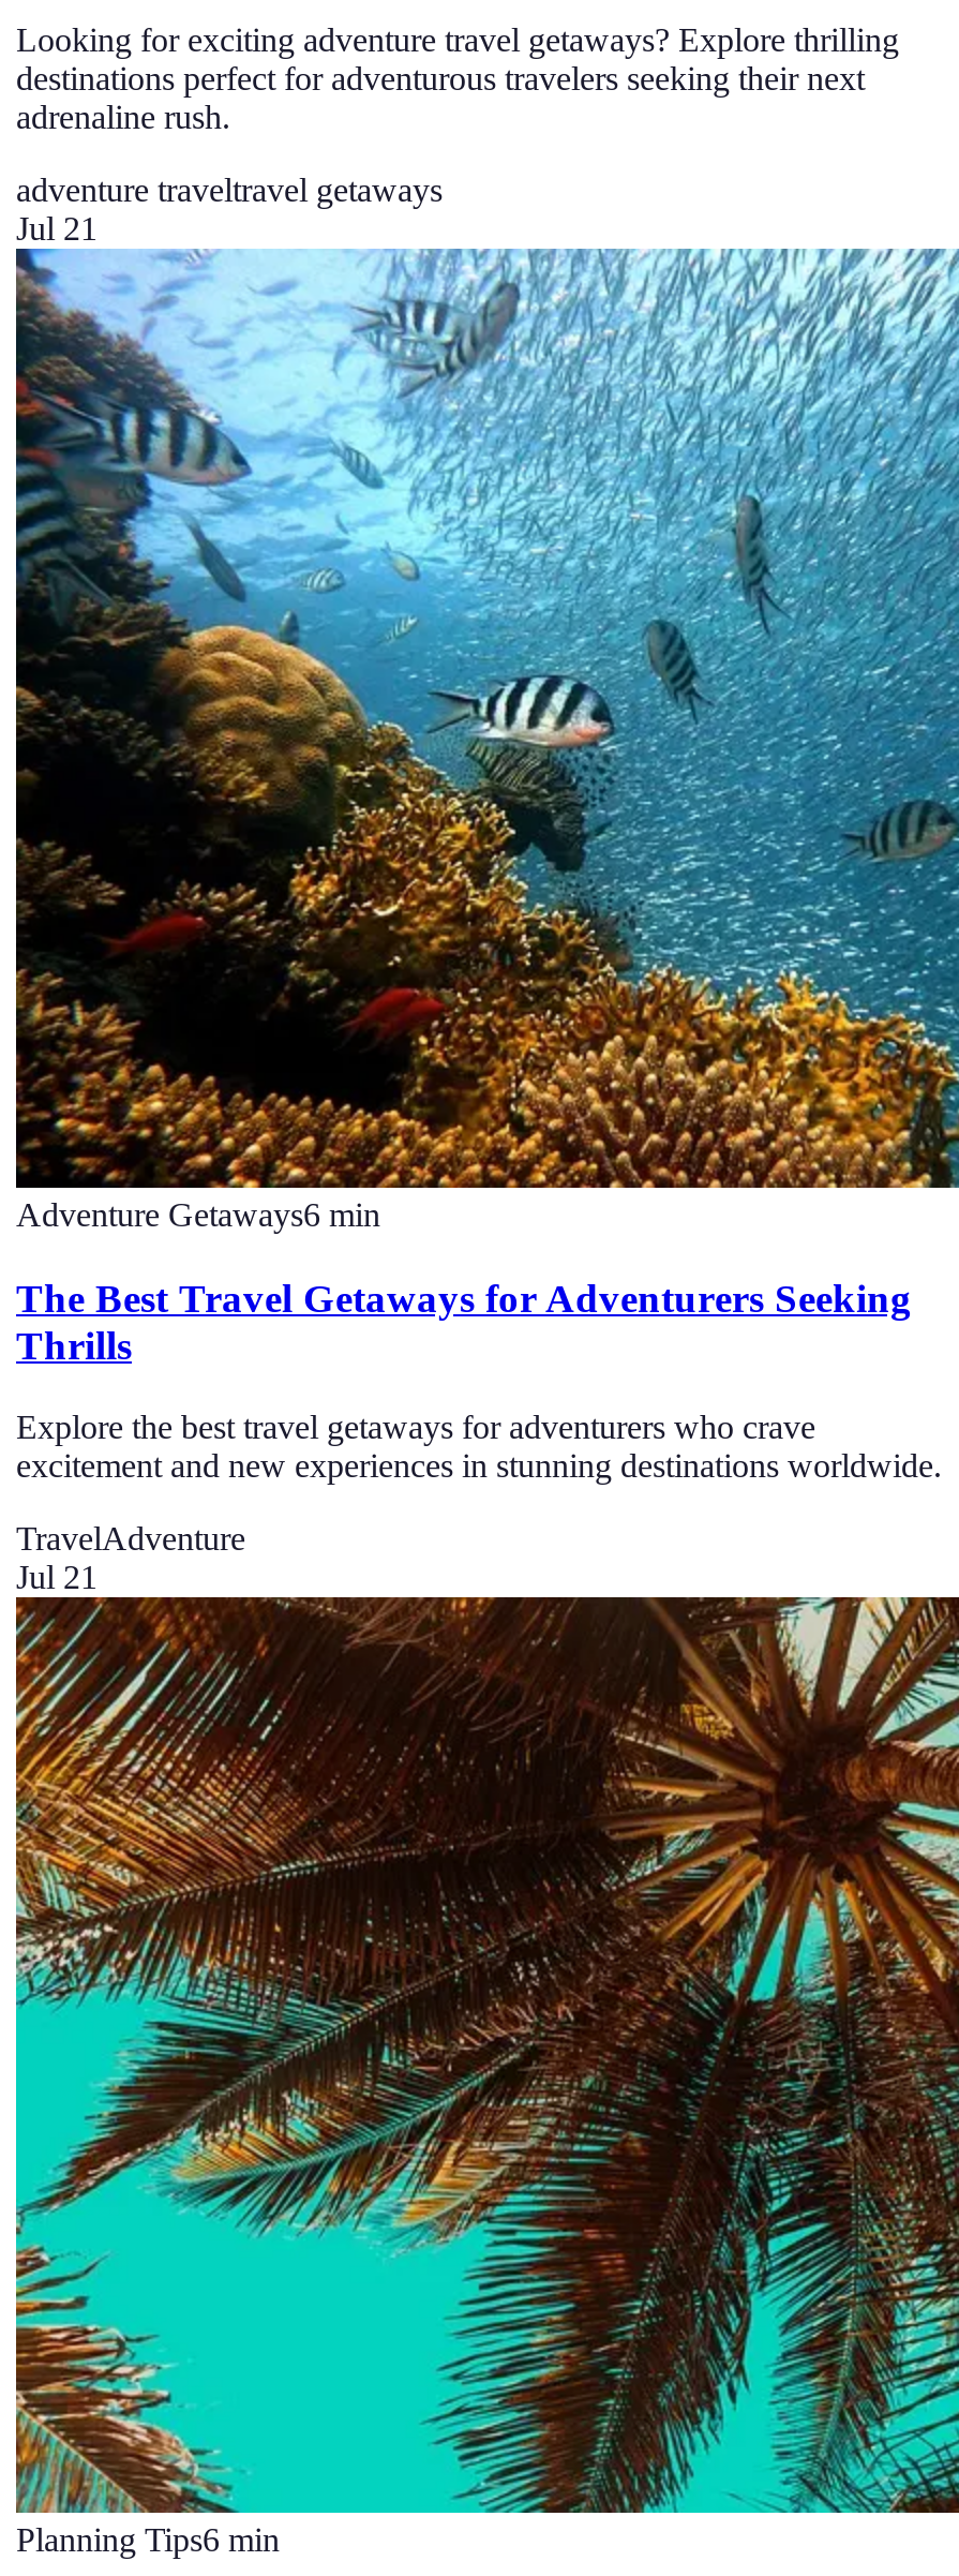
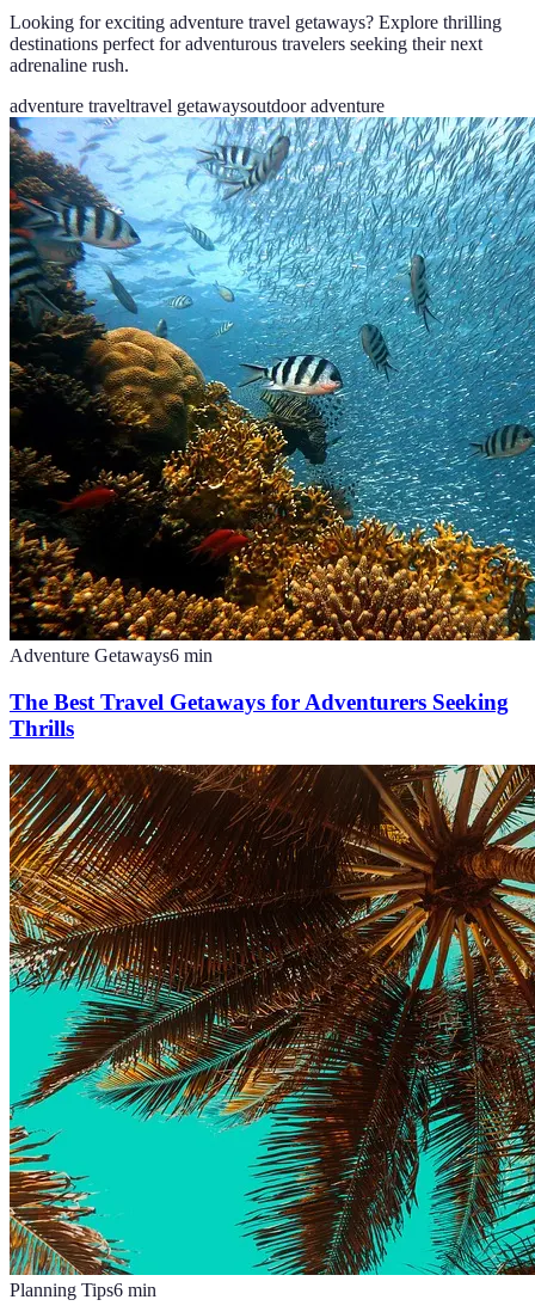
- adventure traveltravel getaways
- Jul 21
+ adventure traveltravel getawaysoutdoor adventure

- Explore the best travel getaways for adventurers who crave
- excitement and new experiences in stunning destinations worldwide.
- TravelAdventure
- Jul 21
